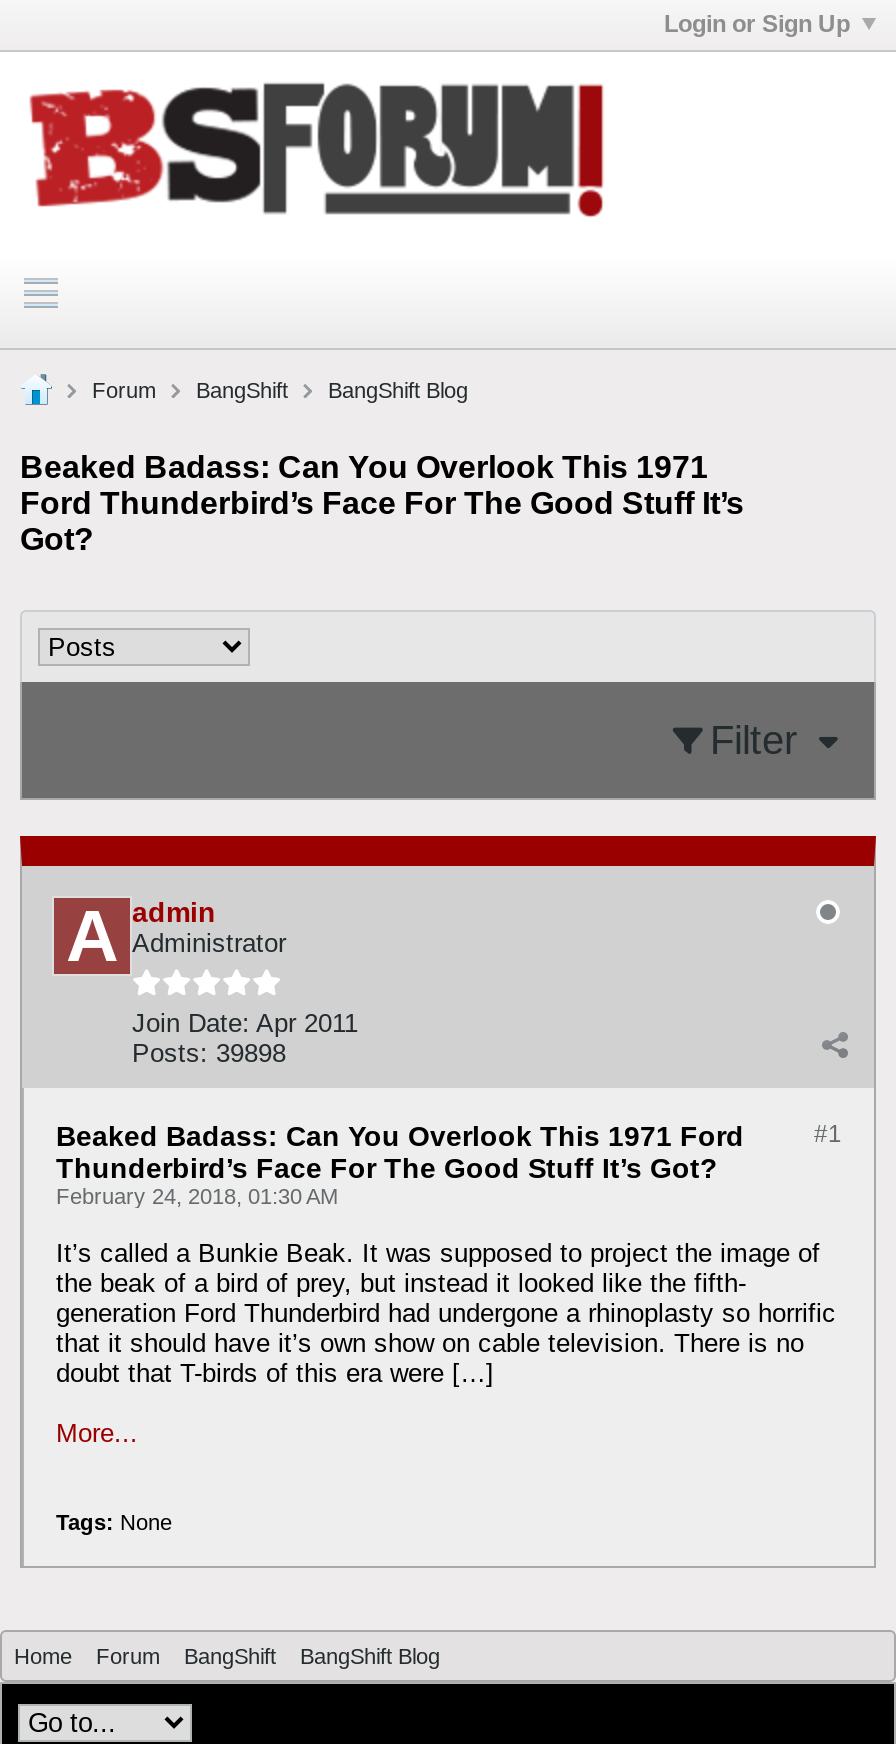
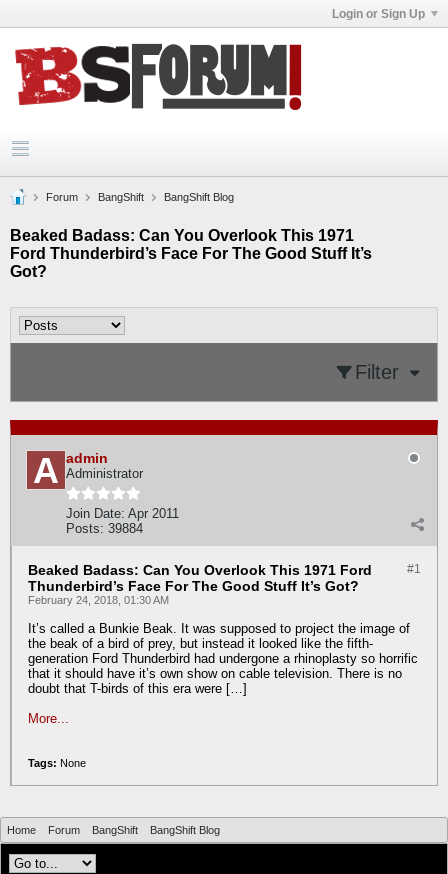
- Posts: 39898
+ Posts: 39884
